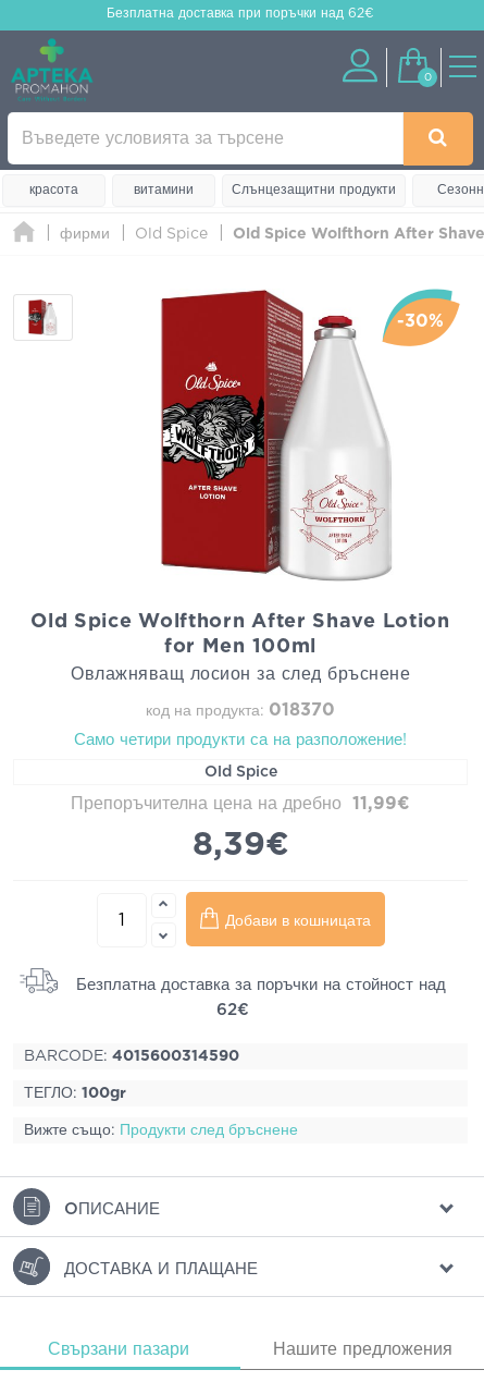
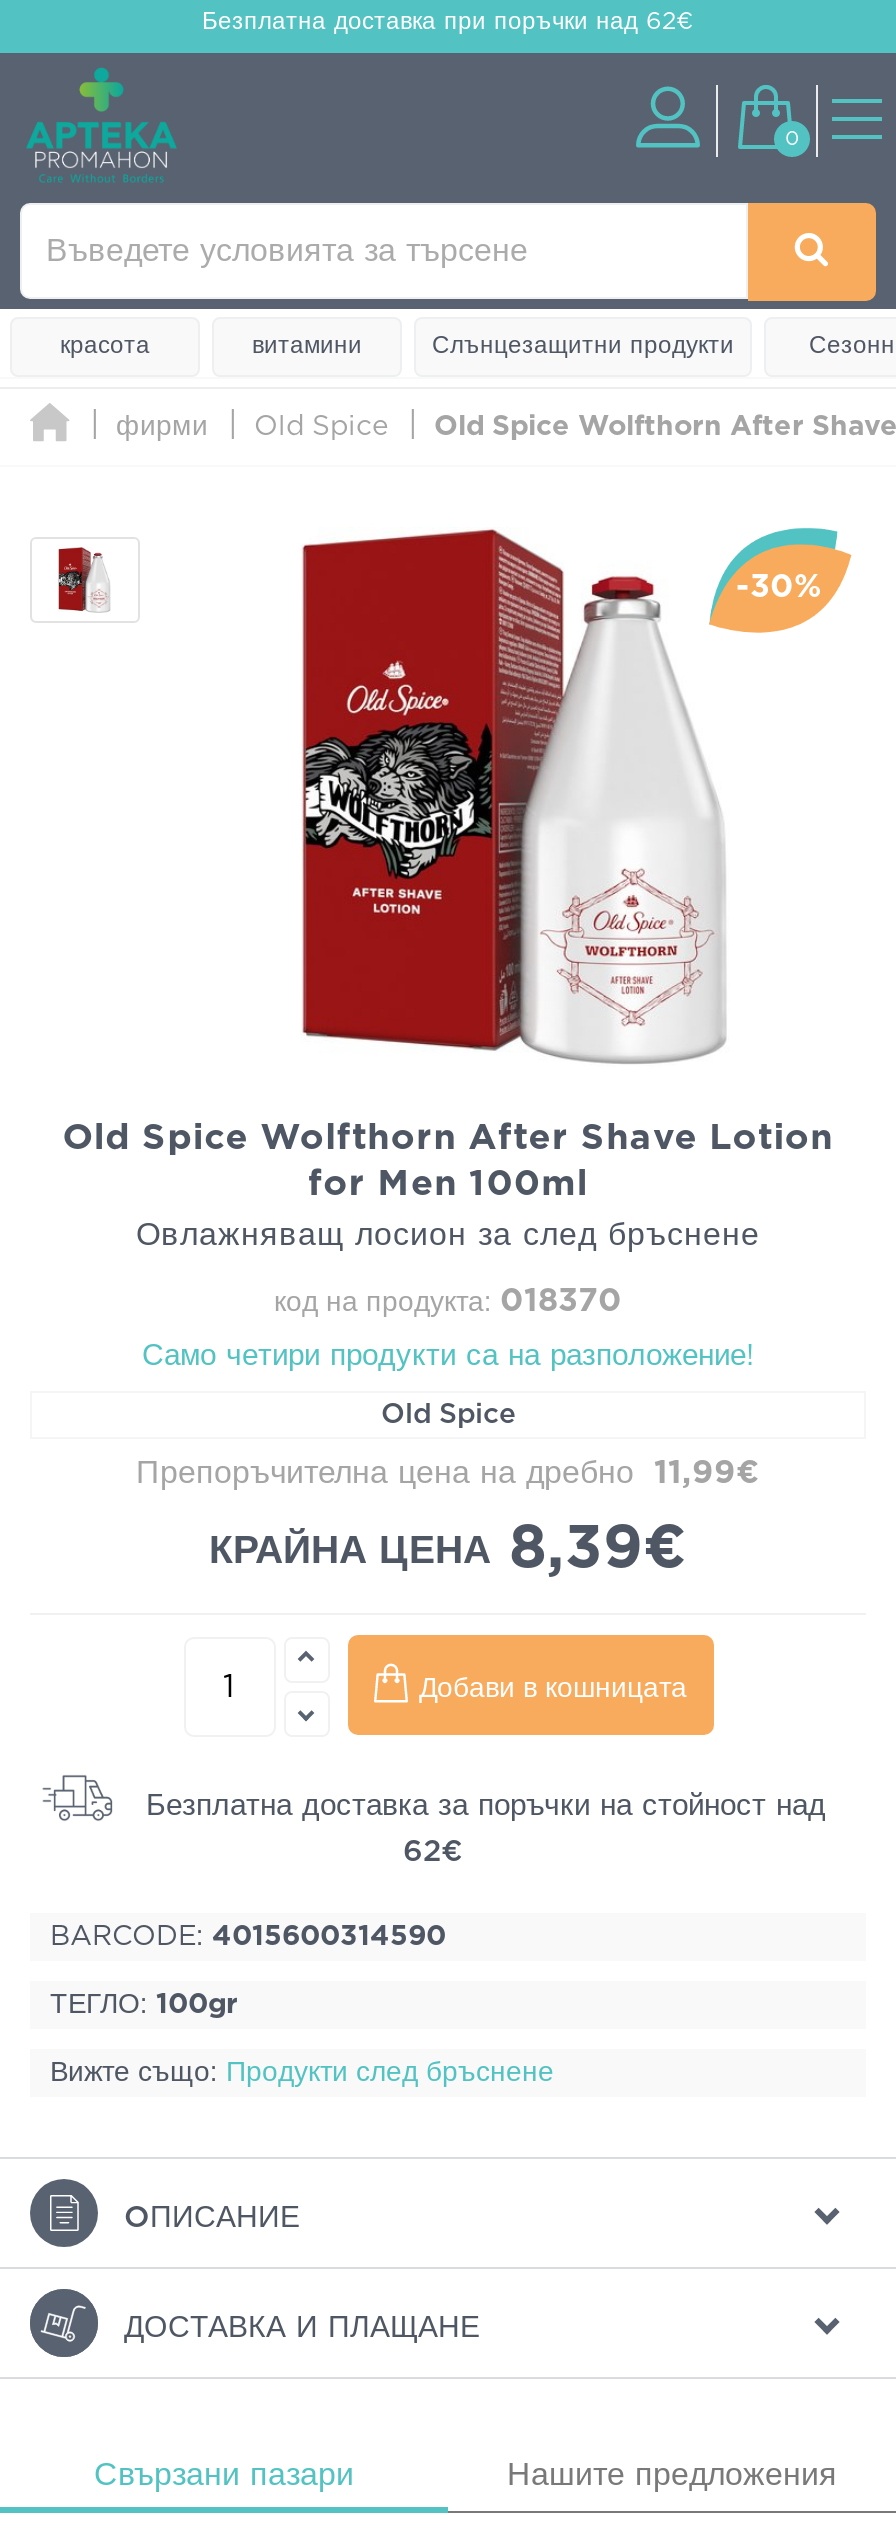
- 8,39€
+ КРАЙНА ЦЕНА 8,39€
